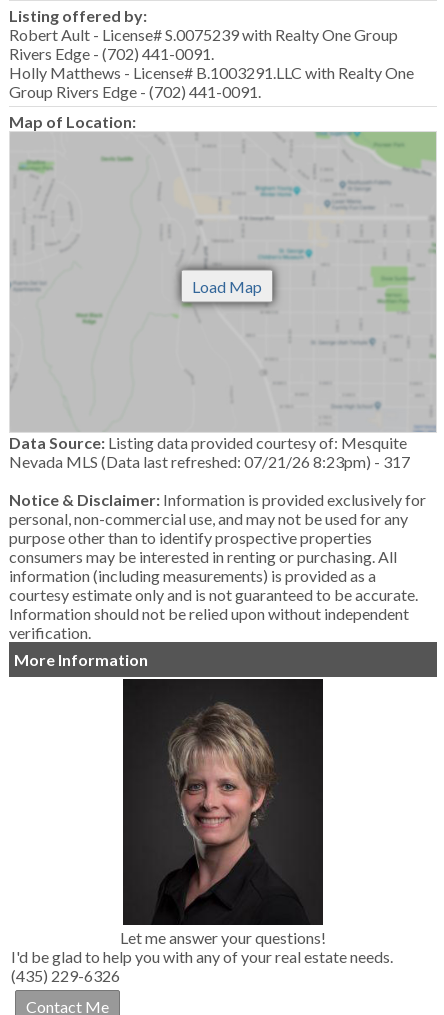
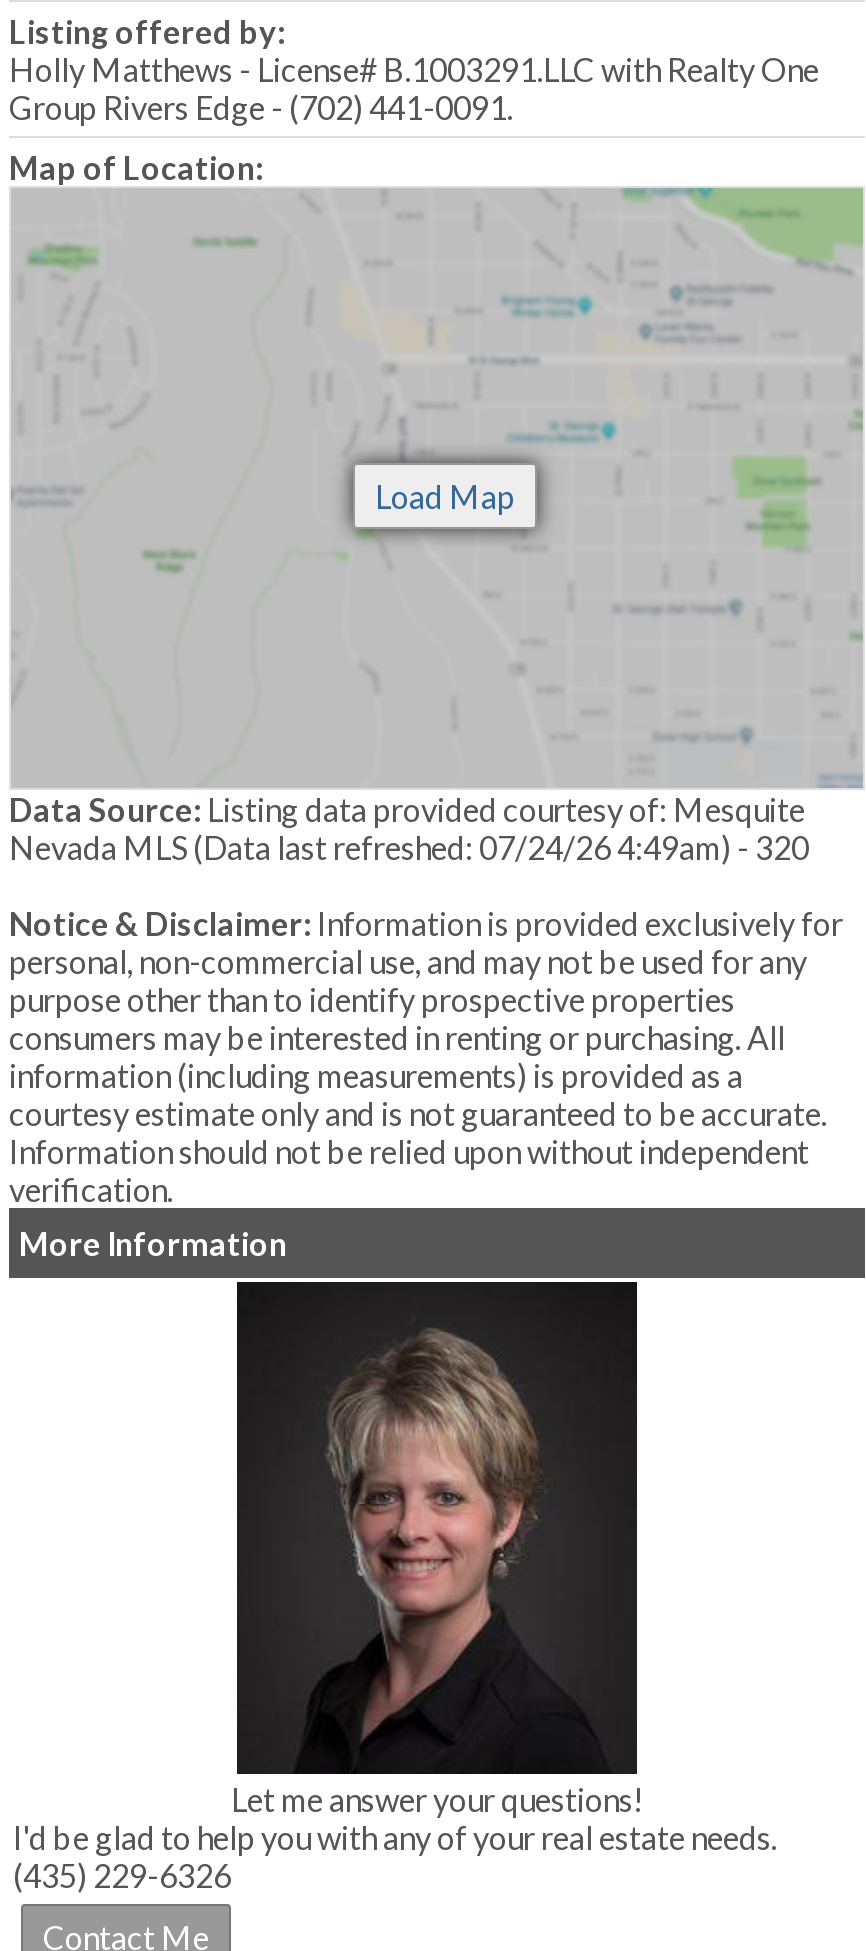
- Robert Ault - License# S.0075239 with Realty One Group
- Rivers Edge - (702) 441-0091.

- Nevada MLS (Data last refreshed: 07/21/26 8:23pm) - 317
+ Nevada MLS (Data last refreshed: 07/24/26 4:49am) - 320
